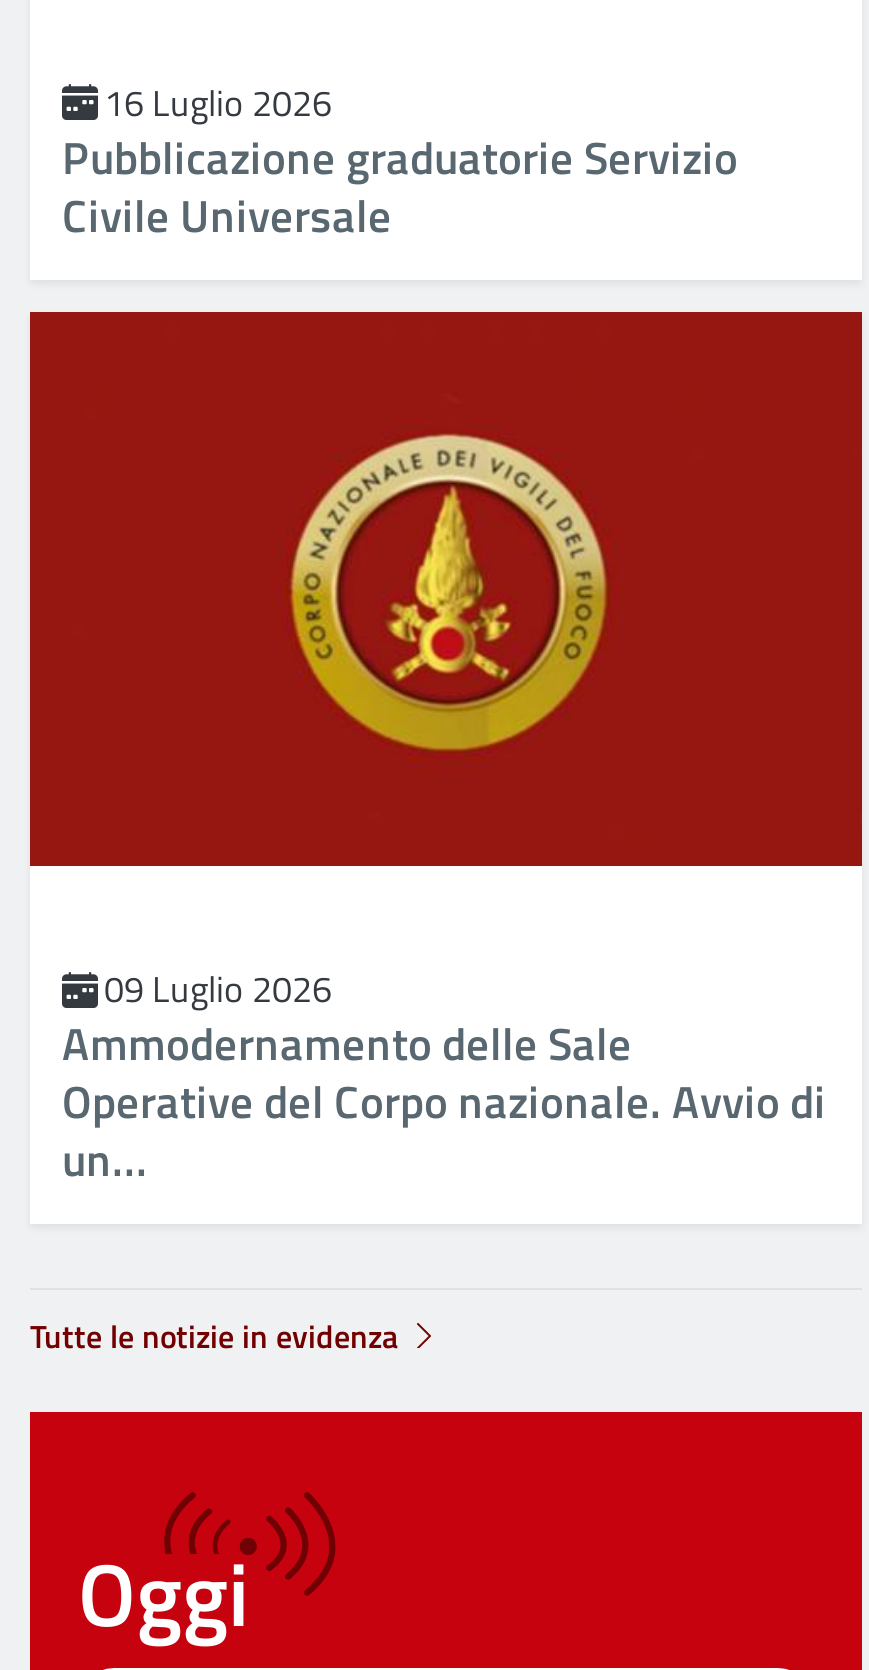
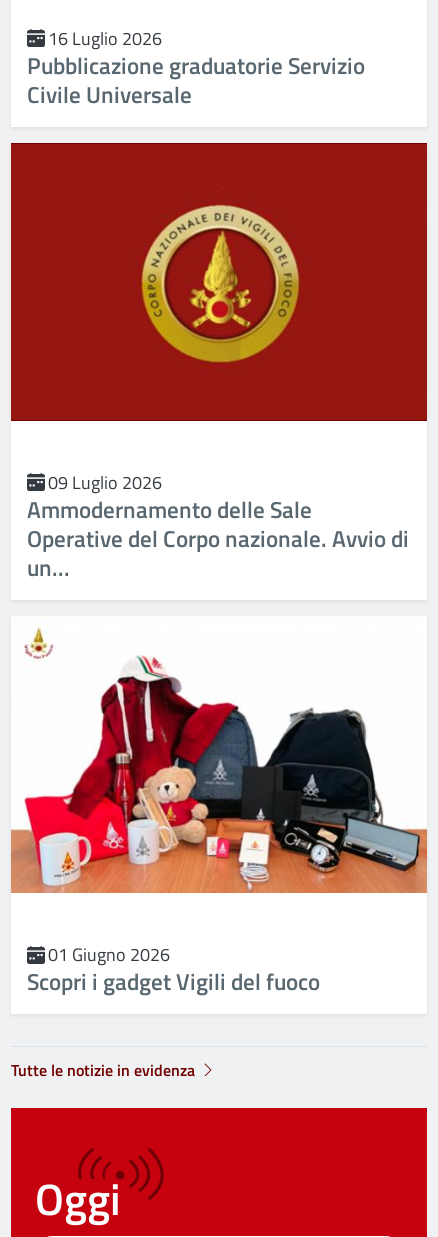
+ [image]
+ 01 Giugno 2026
+ Scopri i gadget Vigili del fuoco
